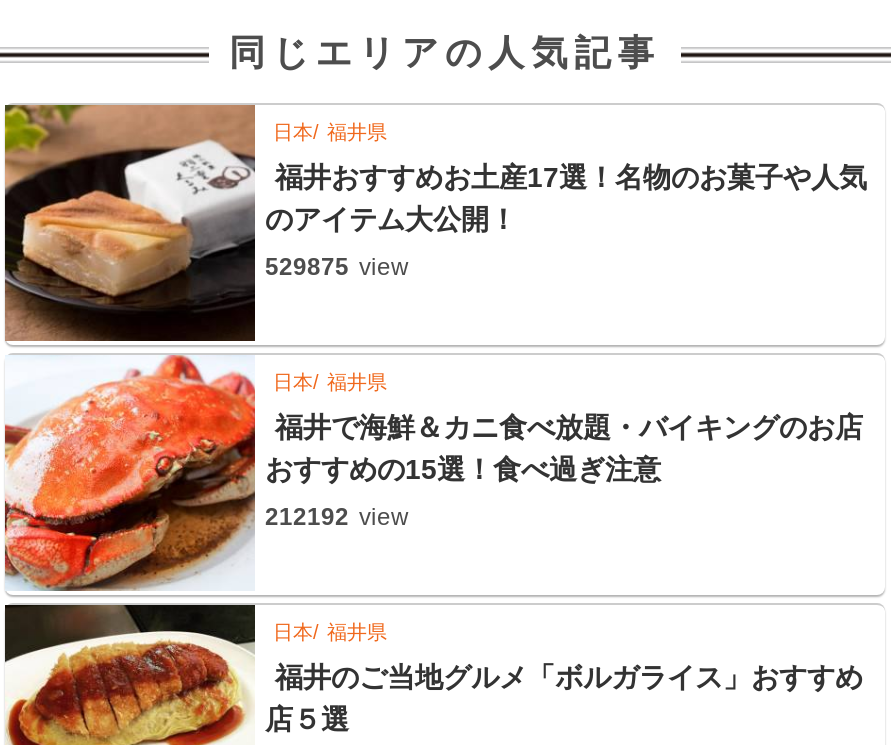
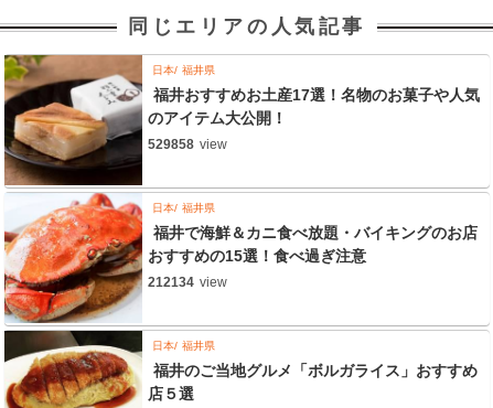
- 529875 view
+ 529858 view

- 212192 view
+ 212134 view
